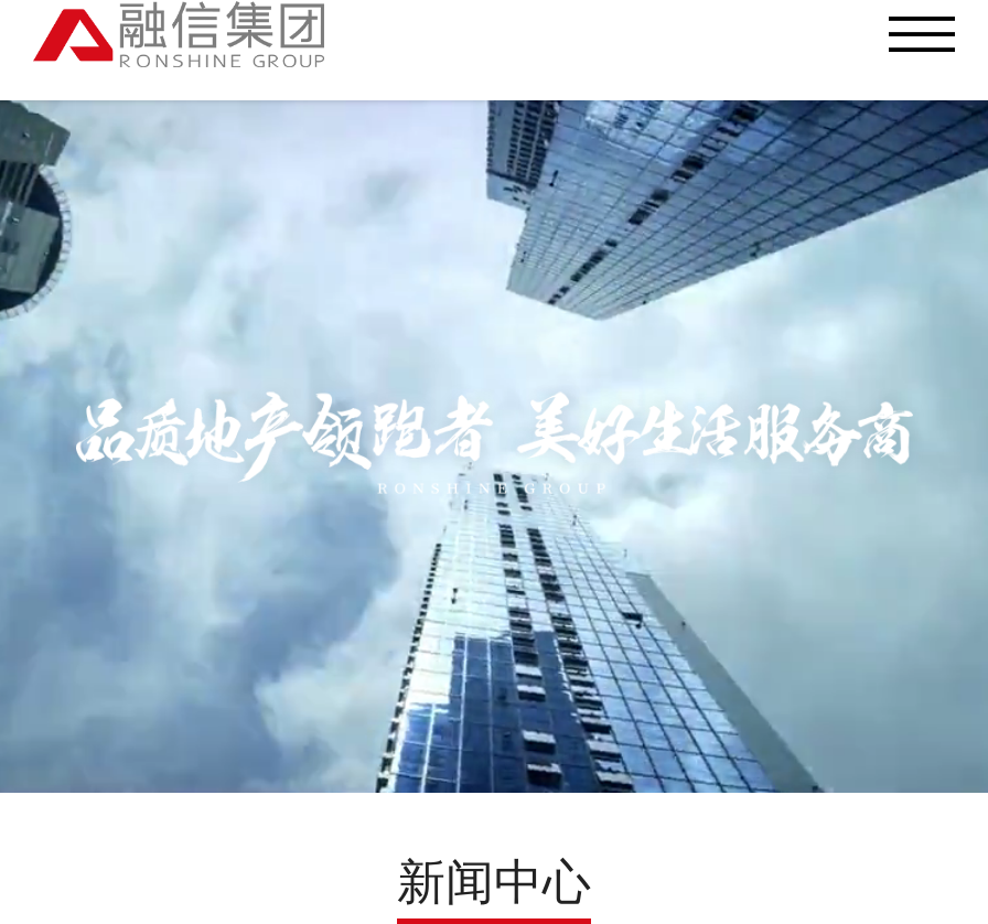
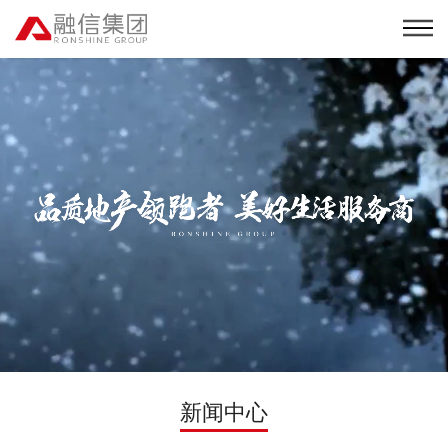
- [image]
+ [image]
